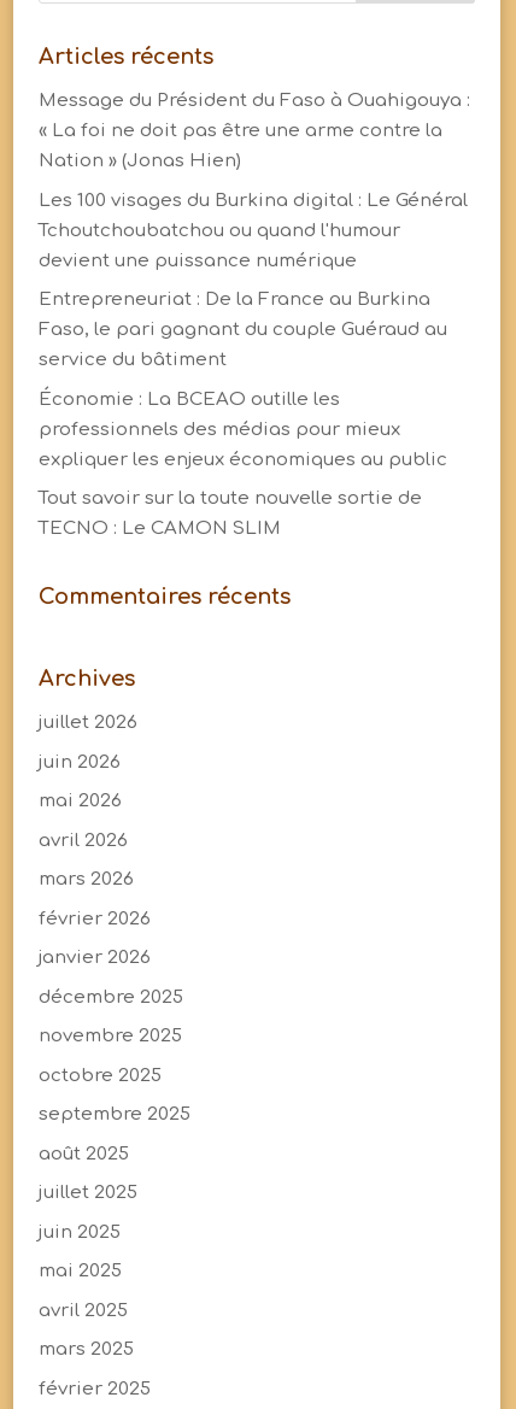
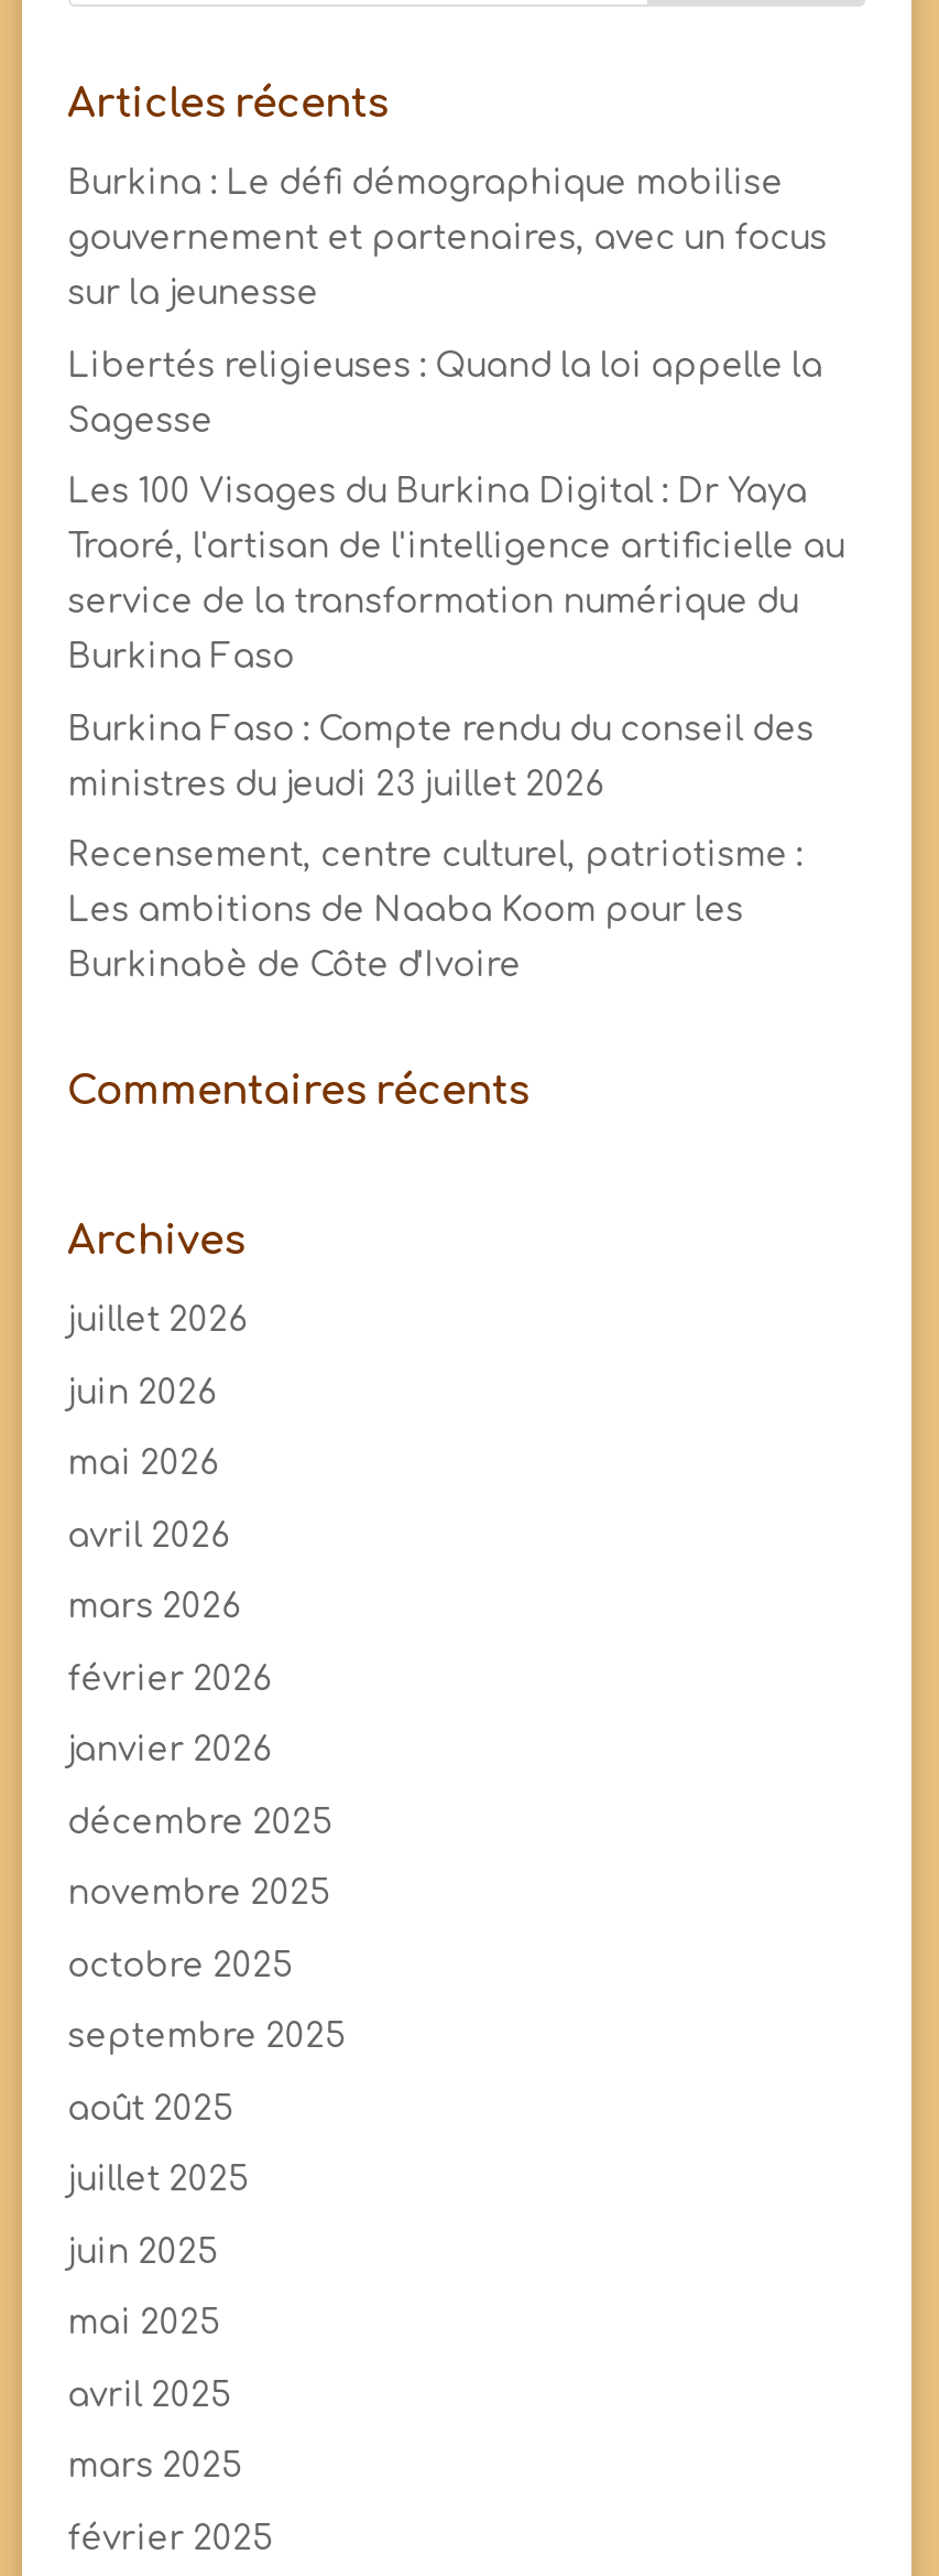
- Message du Président du Faso à Ouahigouya :
+ Burkina : Le défi démographique mobilise

- « La foi ne doit pas être une arme contre la
+ gouvernement et partenaires, avec un focus

- Nation » (Jonas Hien)
+ sur la jeunesse

- Les 100 visages du Burkina digital : Le Général
+ Libertés religieuses : Quand la loi appelle la

- Tchoutchoubatchou ou quand l'humour
+ Sagesse

- devient une puissance numérique
+ Les 100 Visages du Burkina Digital : Dr Yaya

- Entrepreneuriat : De la France au Burkina
+ Traoré, l'artisan de l'intelligence artificielle au

- Faso, le pari gagnant du couple Guéraud au
+ service de la transformation numérique du

- service du bâtiment
+ Burkina Faso

- Économie : La BCEAO outille les
+ Burkina Faso : Compte rendu du conseil des

- professionnels des médias pour mieux
+ ministres du jeudi 23 juillet 2026

- expliquer les enjeux économiques au public
+ Recensement, centre culturel, patriotisme :

- Tout savoir sur la toute nouvelle sortie de
+ Les ambitions de Naaba Koom pour les

- TECNO : Le CAMON SLIM
+ Burkinabè de Côte d'Ivoire
